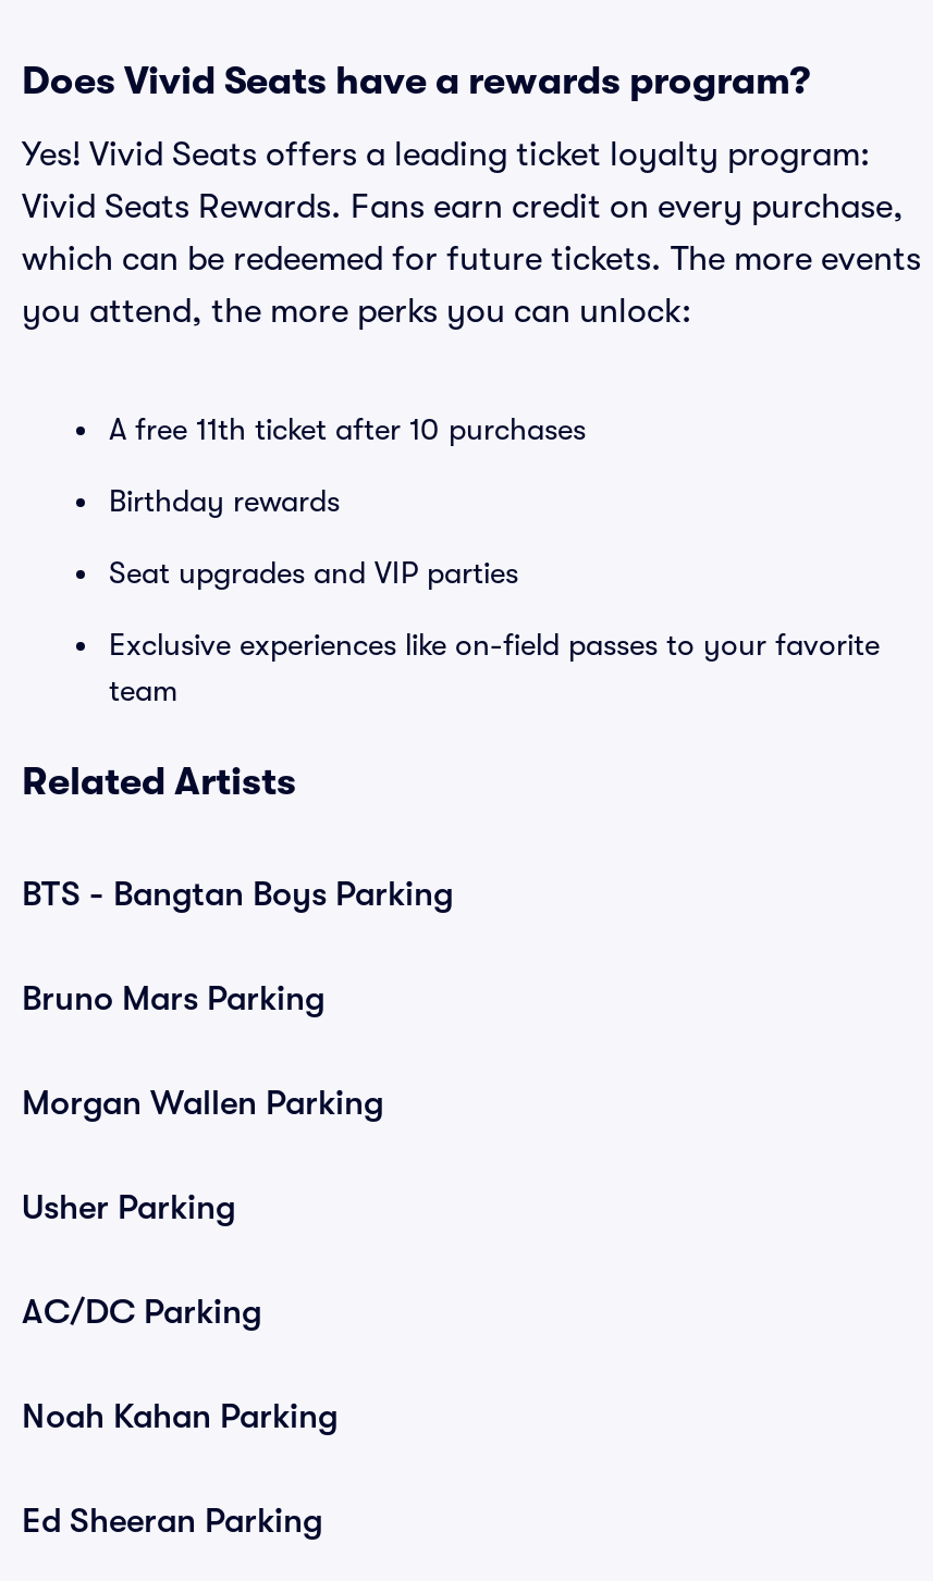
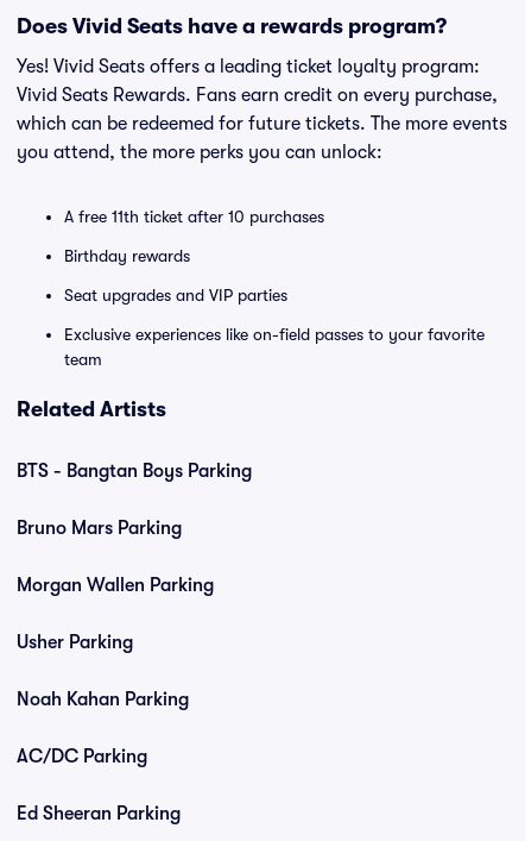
moved down: AC/DC Parking

moved up: Noah Kahan Parking
